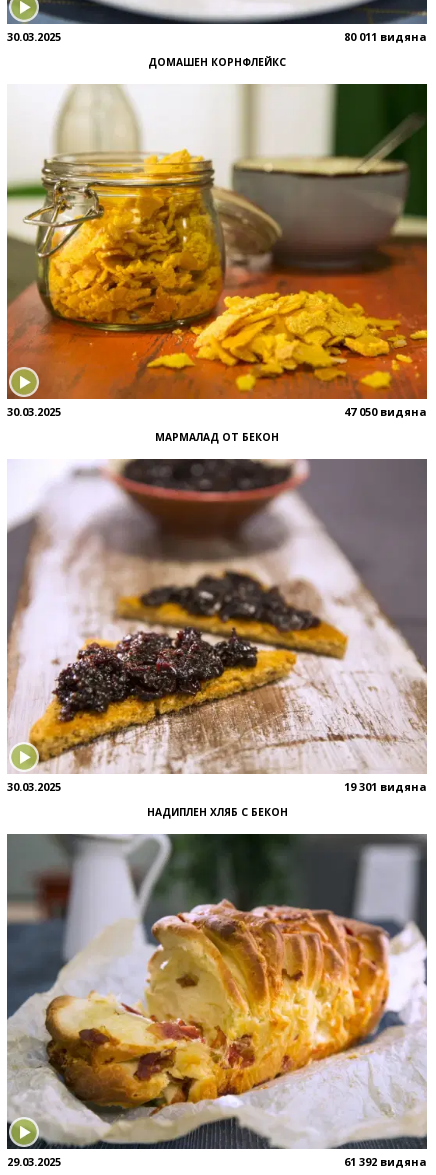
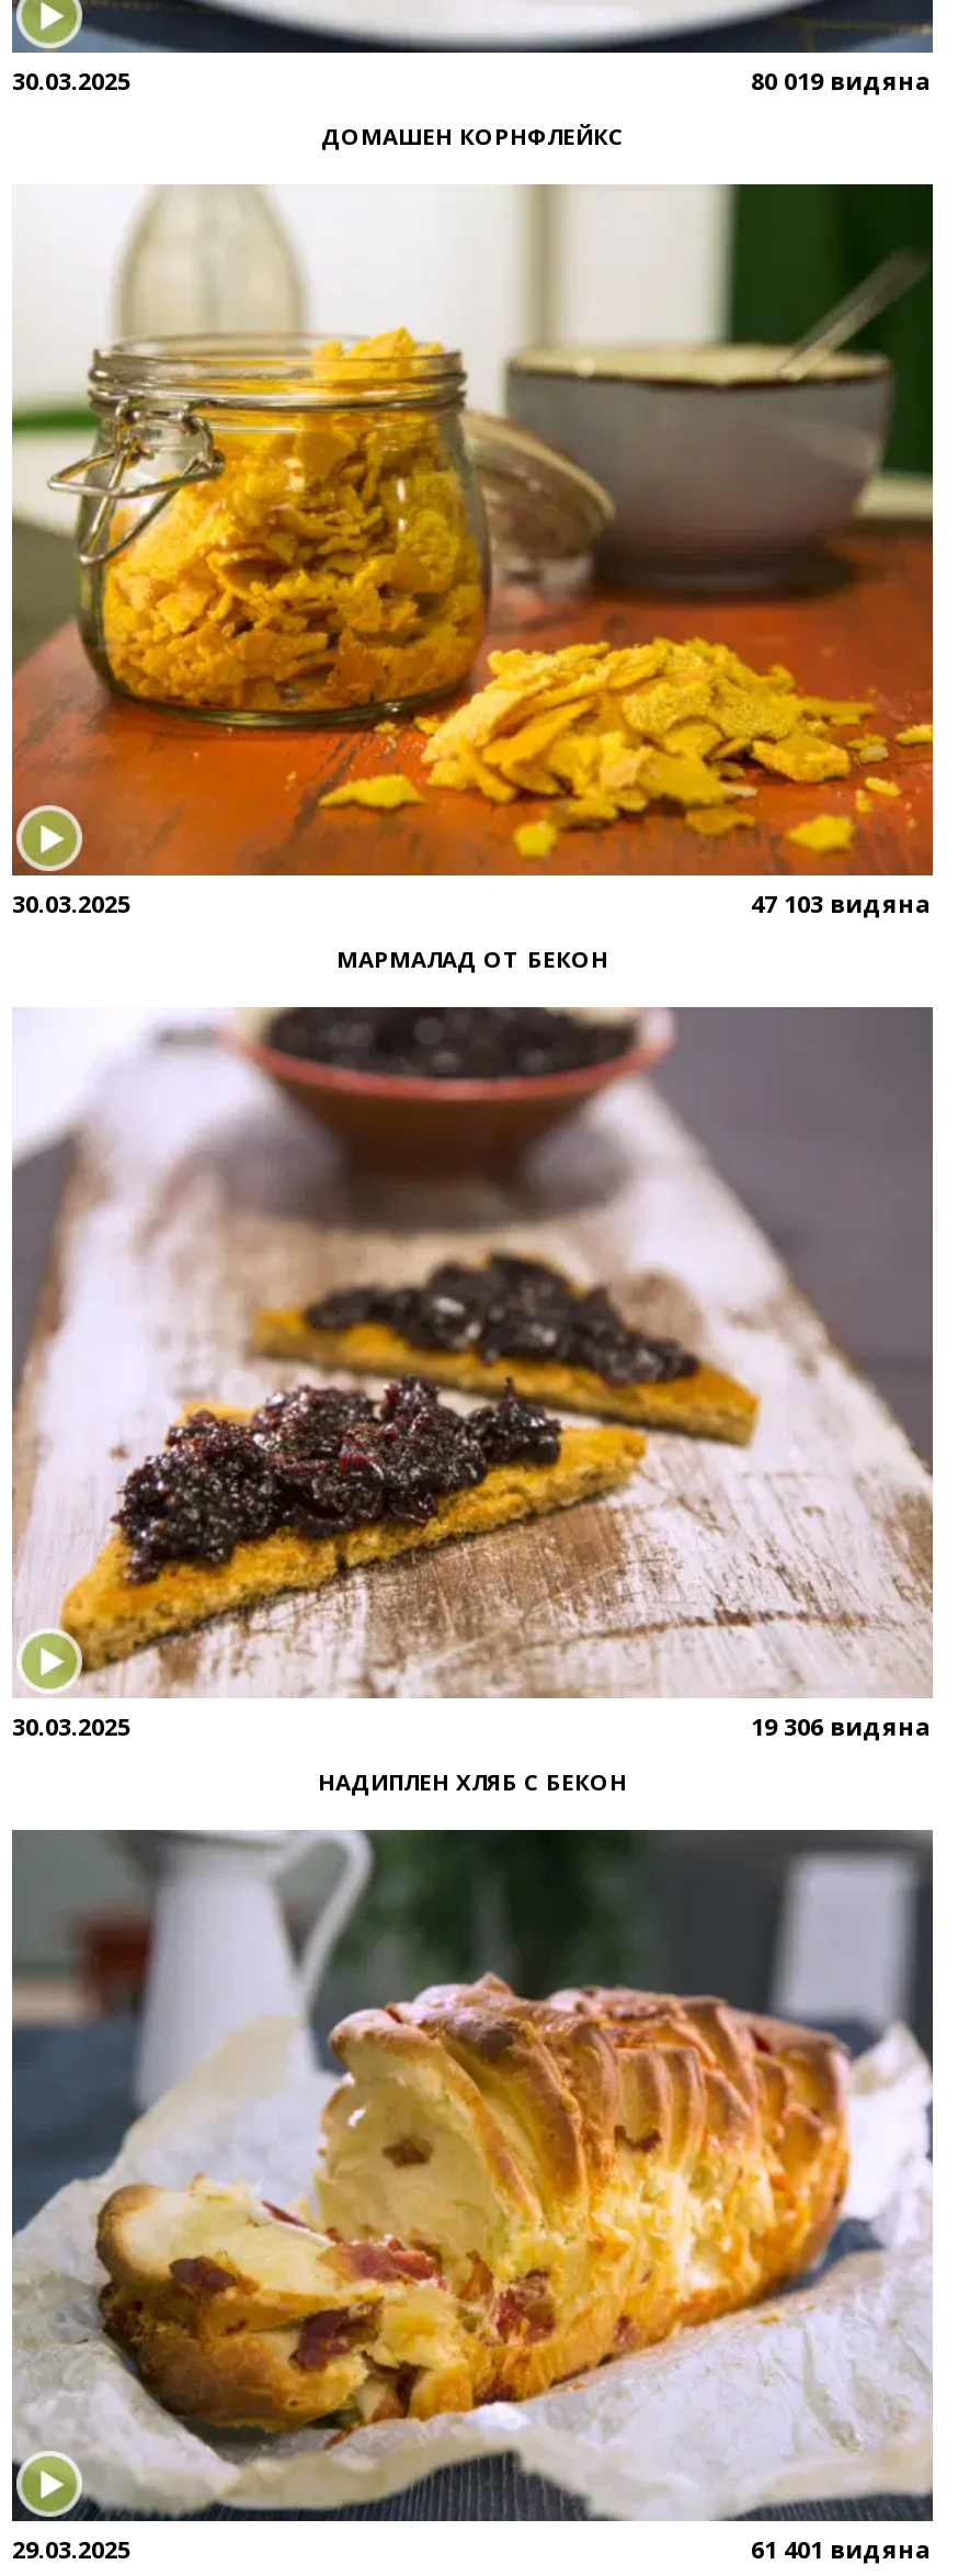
- 80 011 видяна
+ 80 019 видяна

- 47 050 видяна
+ 47 103 видяна

- 19 301 видяна
+ 19 306 видяна

- 61 392 видяна
+ 61 401 видяна
